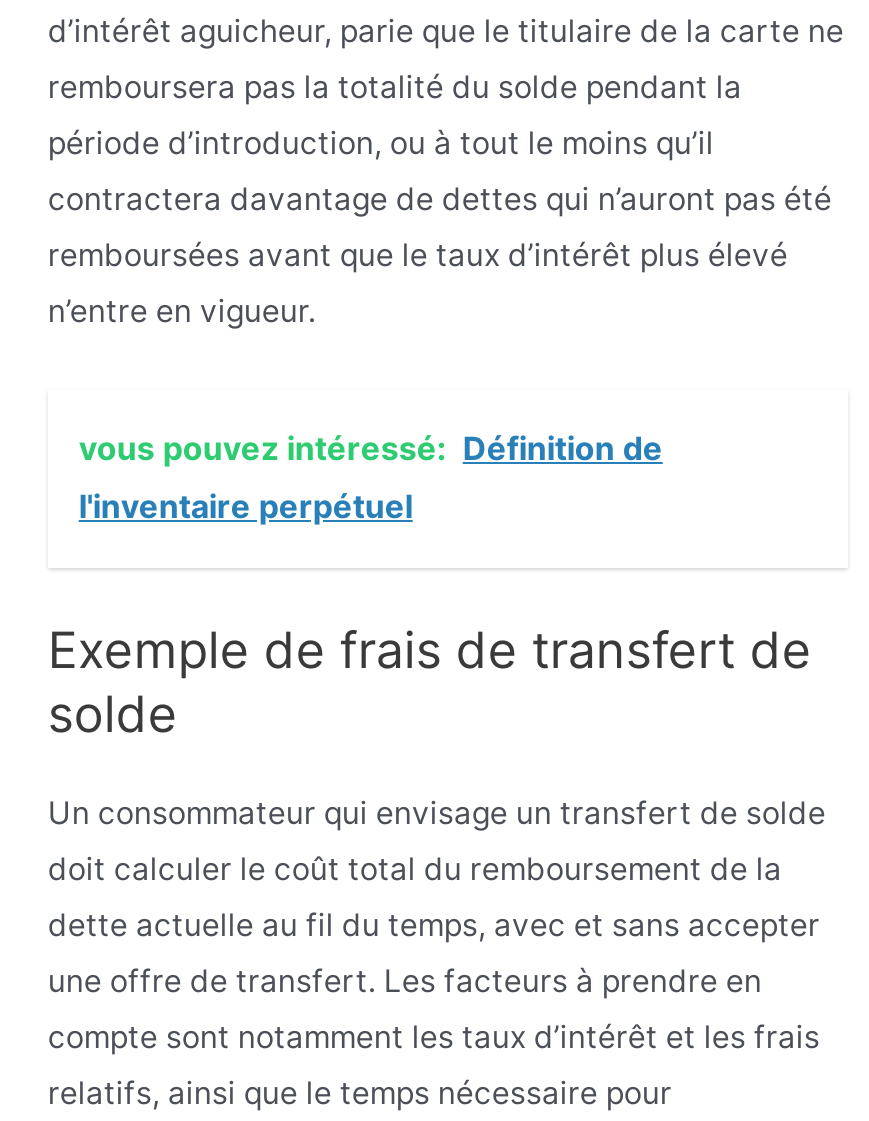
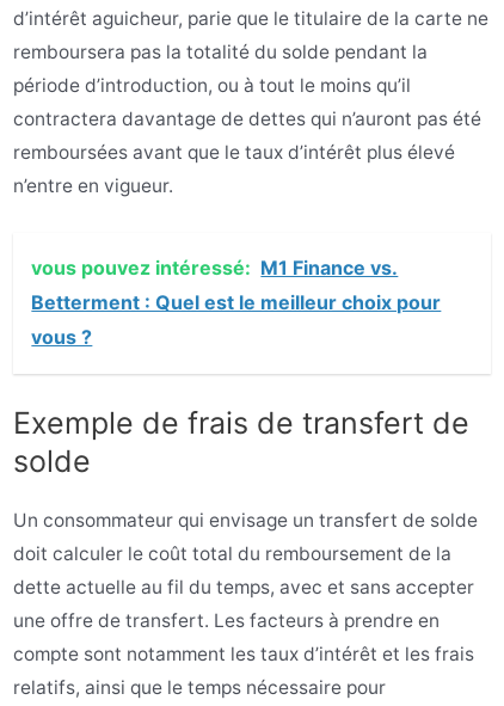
- vous pouvez intéressé: Définition de
- l'inventaire perpétuel
+ vous pouvez intéressé: M1 Finance vs.
+ Betterment : Quel est le meilleur choix pour
+ vous ?
